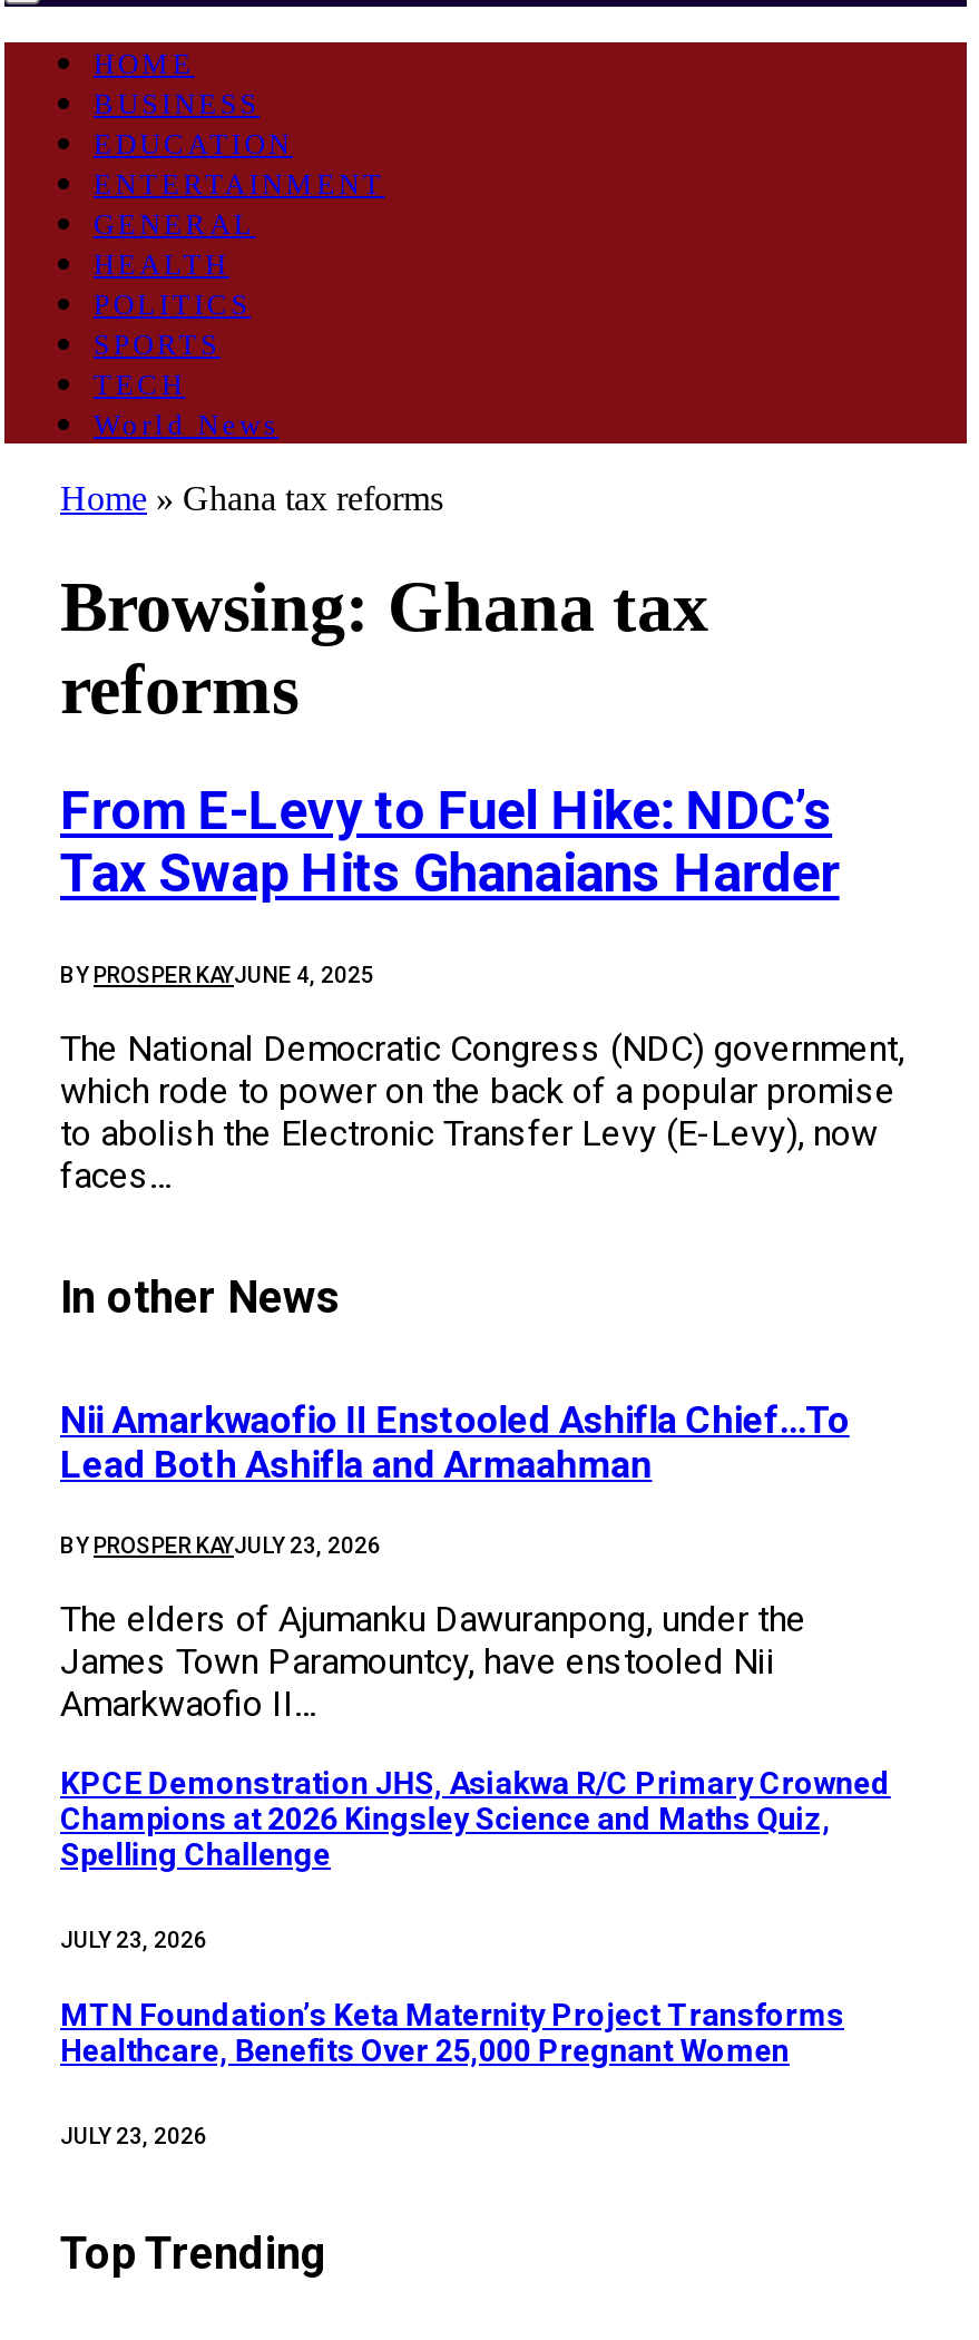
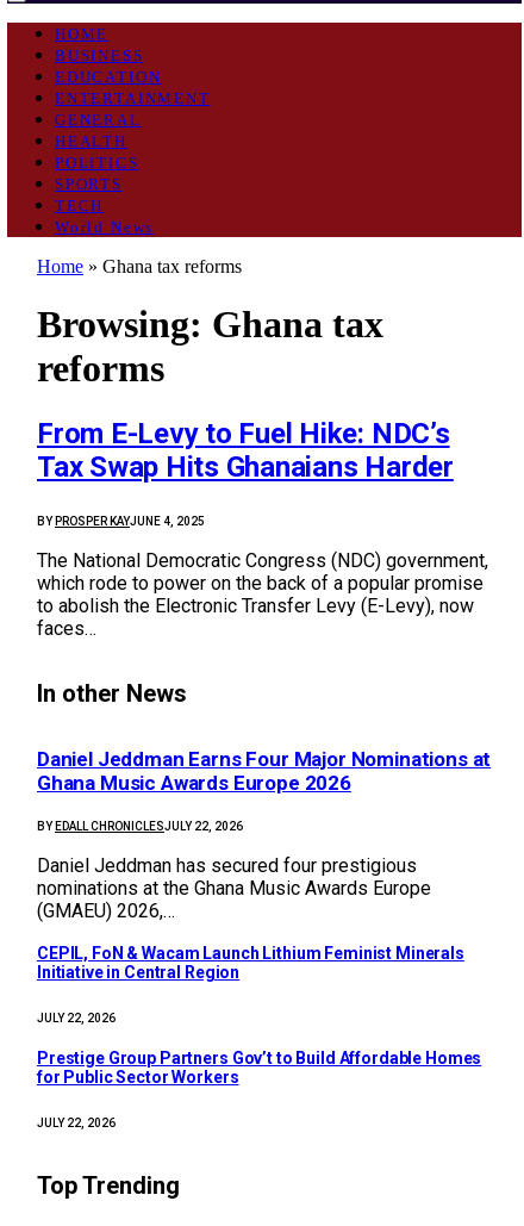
- Nii Amarkwaofio II Enstooled Ashifla Chief…To
- Lead Both Ashifla and Armaahman
+ Daniel Jeddman Earns Four Major Nominations at
+ Ghana Music Awards Europe 2026

- BY PROSPER KAYJULY 23, 2026
+ BY EDALL CHRONICLESJULY 22, 2026

- The elders of Ajumanku Dawuranpong, under the
- James Town Paramountcy, have enstooled Nii
- Amarkwaofio II…
+ Daniel Jeddman has secured four prestigious
+ nominations at the Ghana Music Awards Europe
+ (GMAEU) 2026,…

- KPCE Demonstration JHS, Asiakwa R/C Primary Crowned
- Champions at 2026 Kingsley Science and Maths Quiz,
- Spelling Challenge
+ CEPIL, FoN & Wacam Launch Lithium Feminist Minerals
+ Initiative in Central Region

- JULY 23, 2026
+ JULY 22, 2026

- MTN Foundation’s Keta Maternity Project Transforms
- Healthcare, Benefits Over 25,000 Pregnant Women
+ Prestige Group Partners Gov’t to Build Affordable Homes
+ for Public Sector Workers

- JULY 23, 2026
+ JULY 22, 2026
